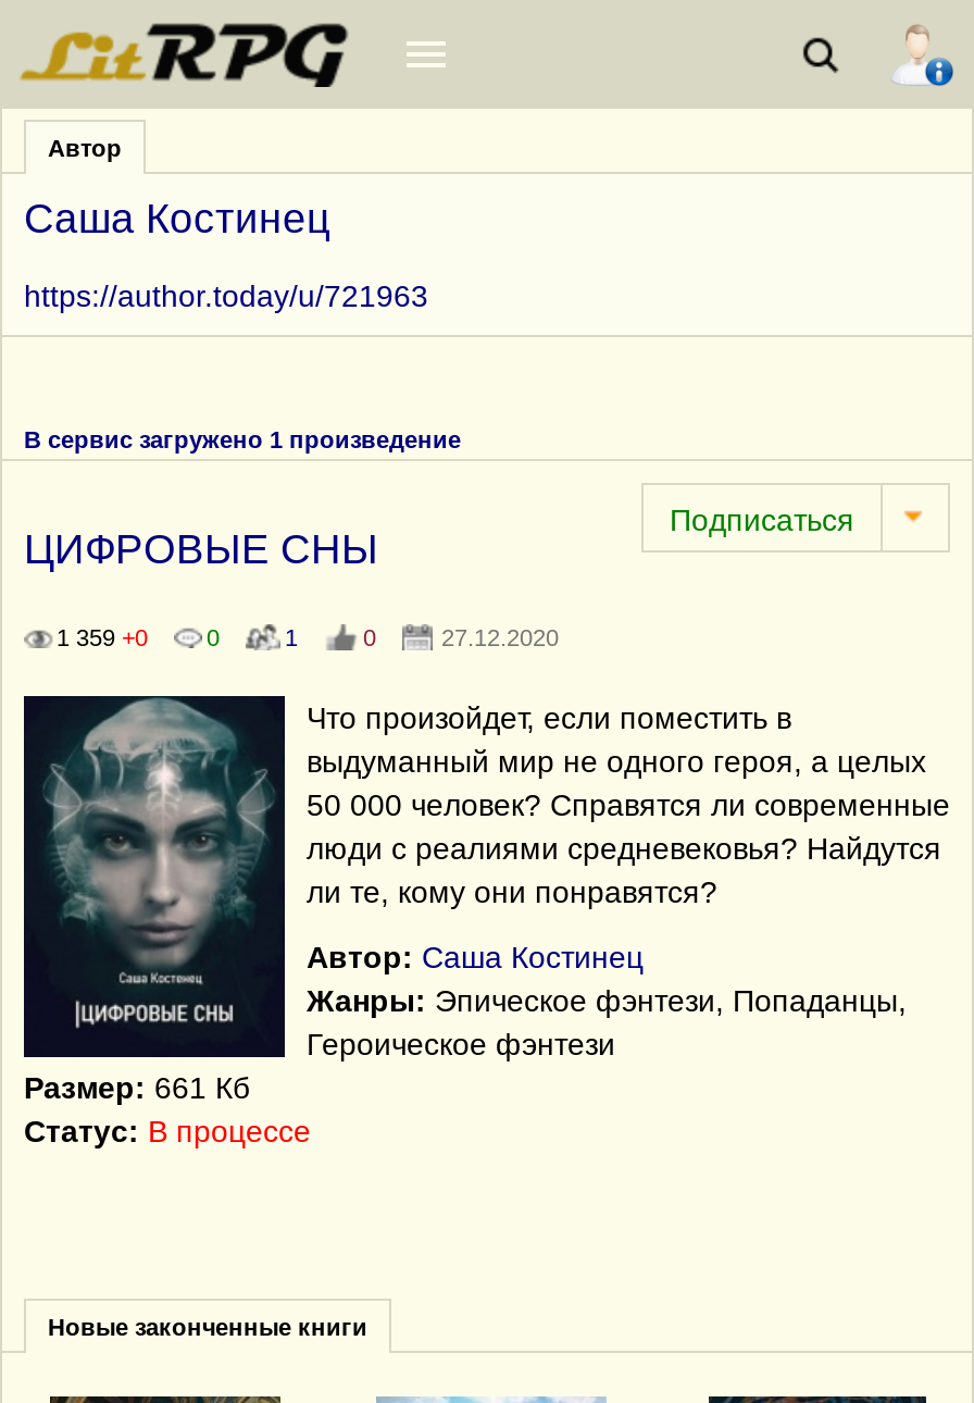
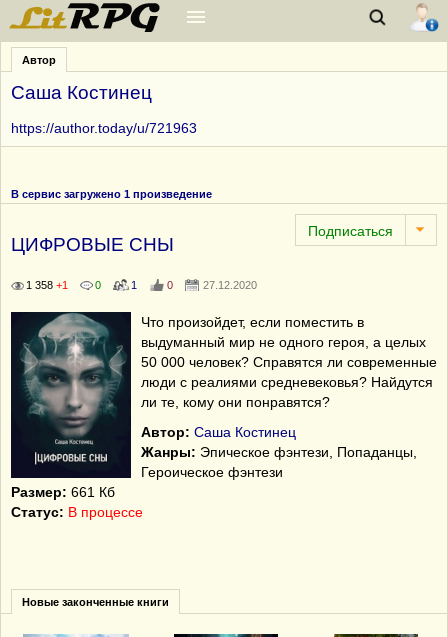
- 1 359 +0
+ 1 358 +1
